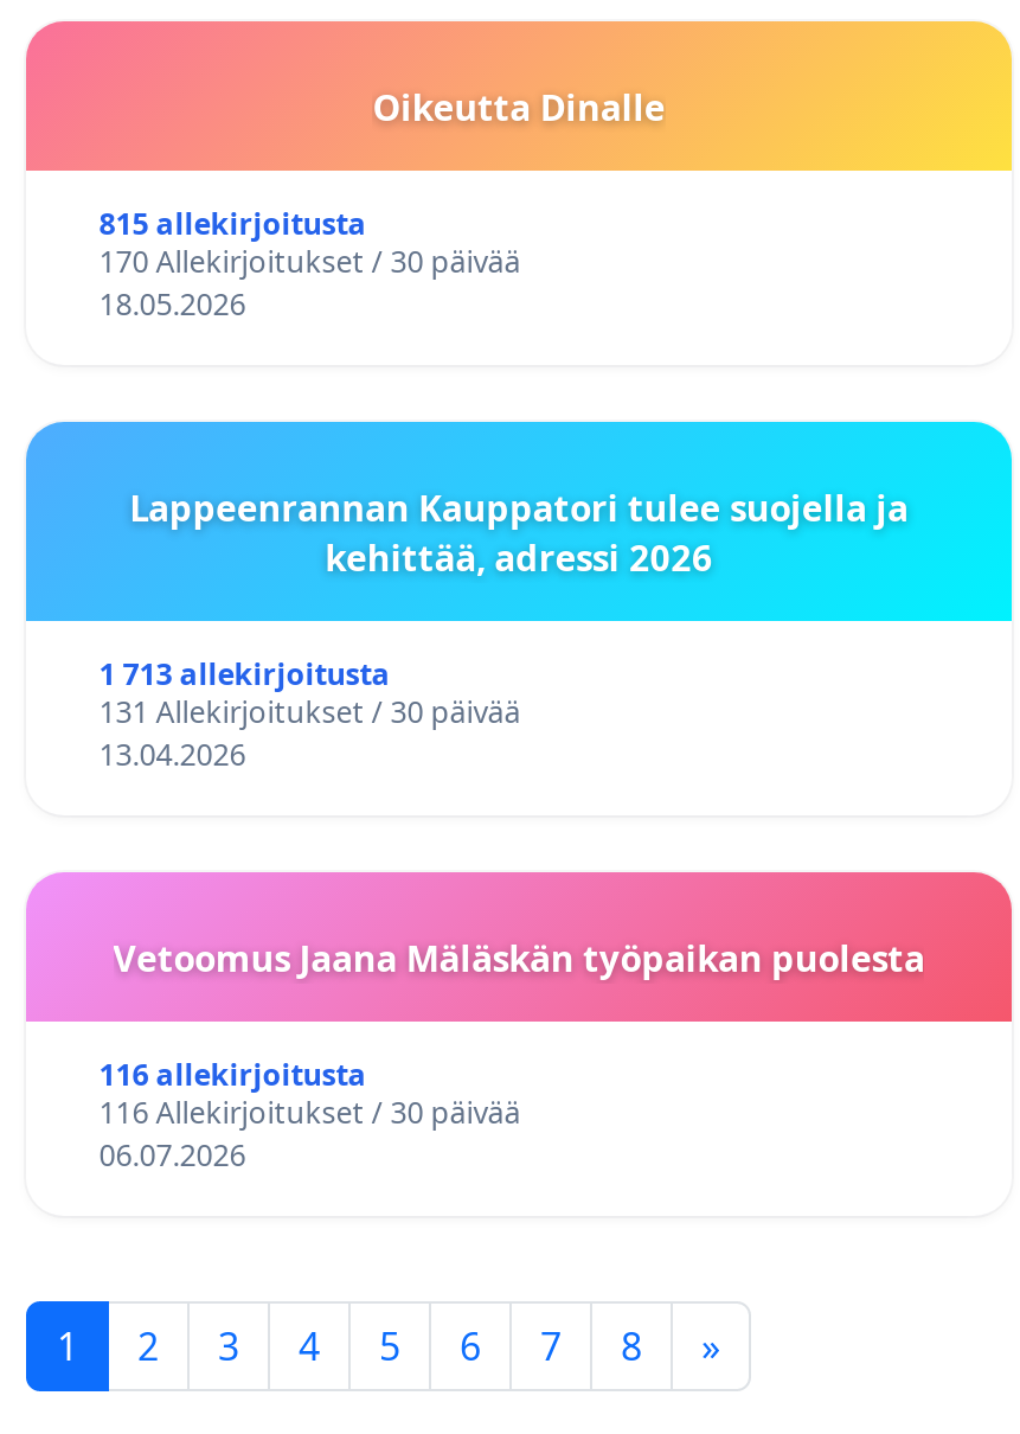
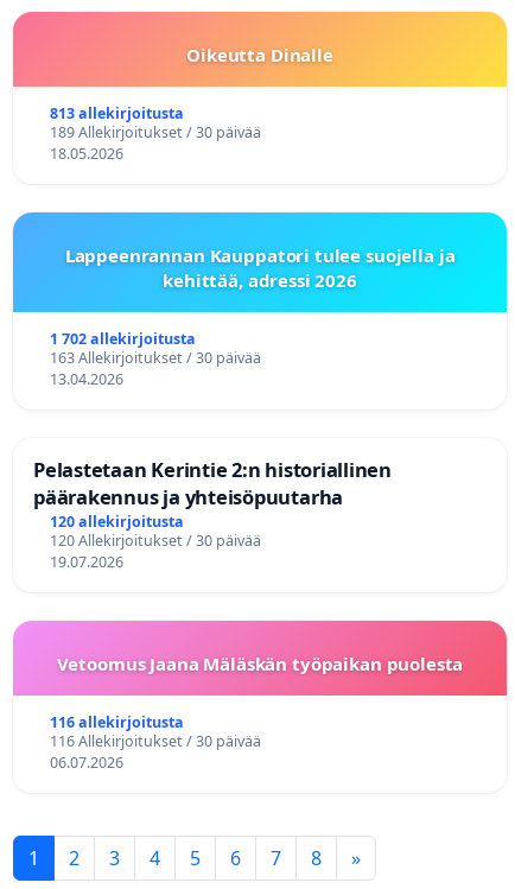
- 815 allekirjoitusta
+ 813 allekirjoitusta

- 170 Allekirjoitukset / 30 päivää
+ 189 Allekirjoitukset / 30 päivää

- 1 713 allekirjoitusta
+ 1 702 allekirjoitusta

- 131 Allekirjoitukset / 30 päivää
+ 163 Allekirjoitukset / 30 päivää

+ Pelastetaan Kerintie 2:n historiallinen
+ päärakennus ja yhteisöpuutarha
+ 120 allekirjoitusta
+ 120 Allekirjoitukset / 30 päivää
+ 19.07.2026
